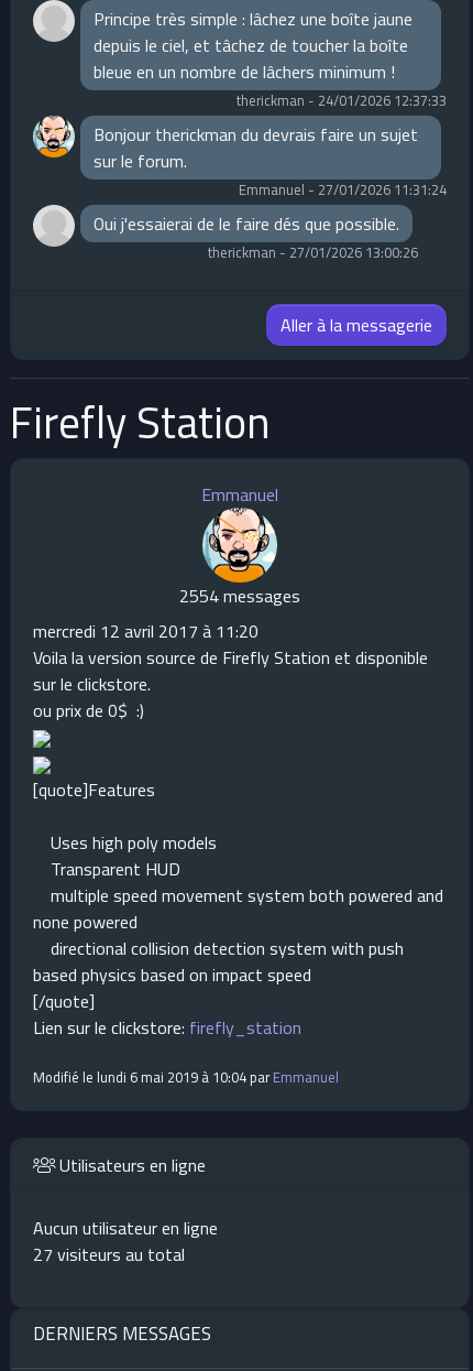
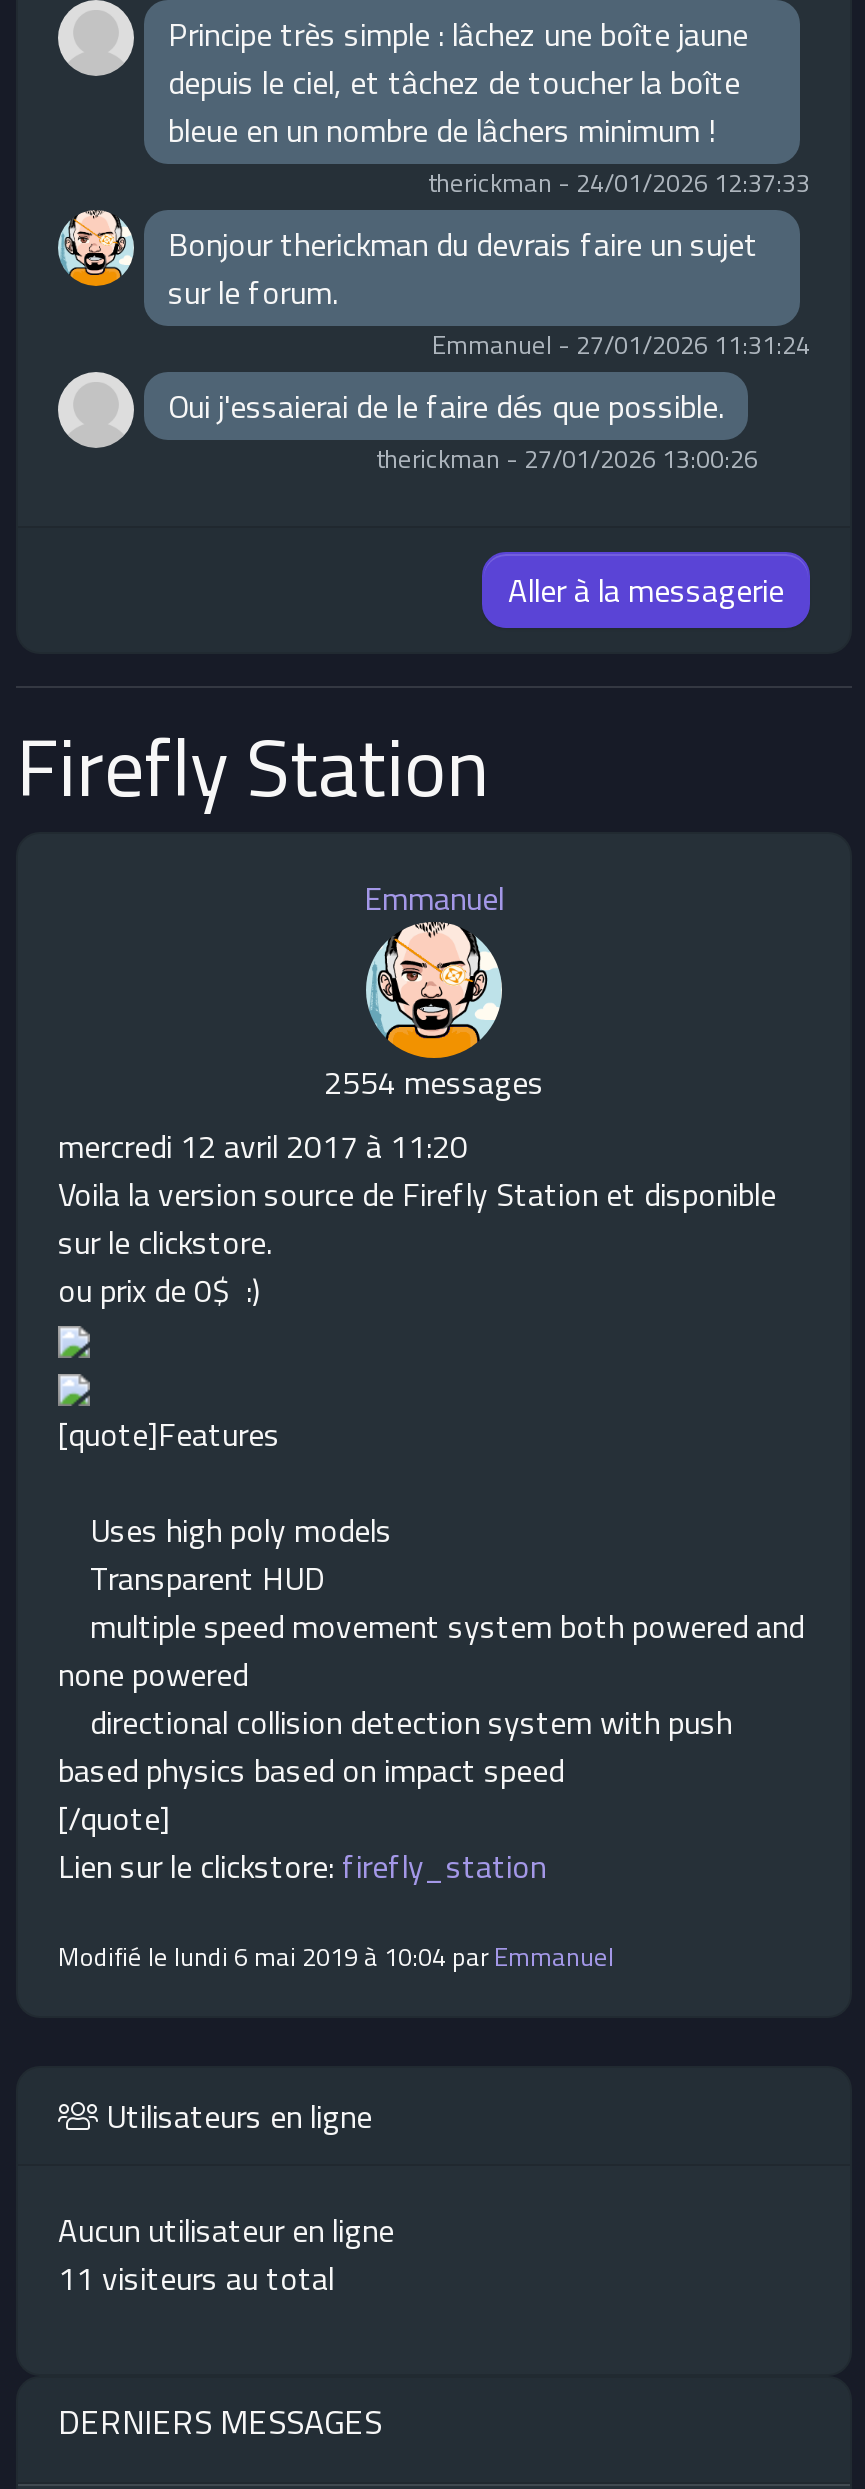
- 27 visiteurs au total
+ 11 visiteurs au total
